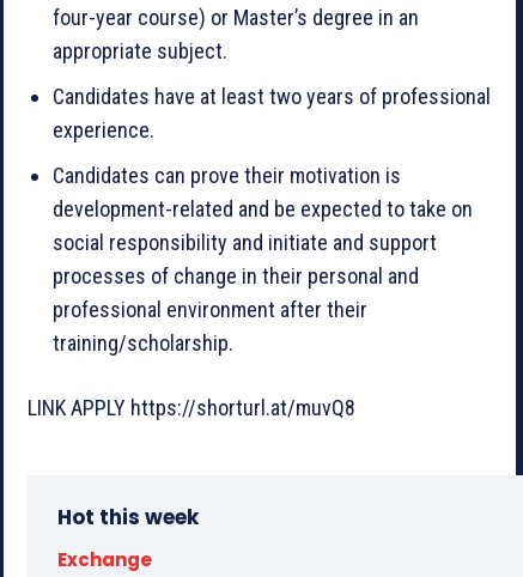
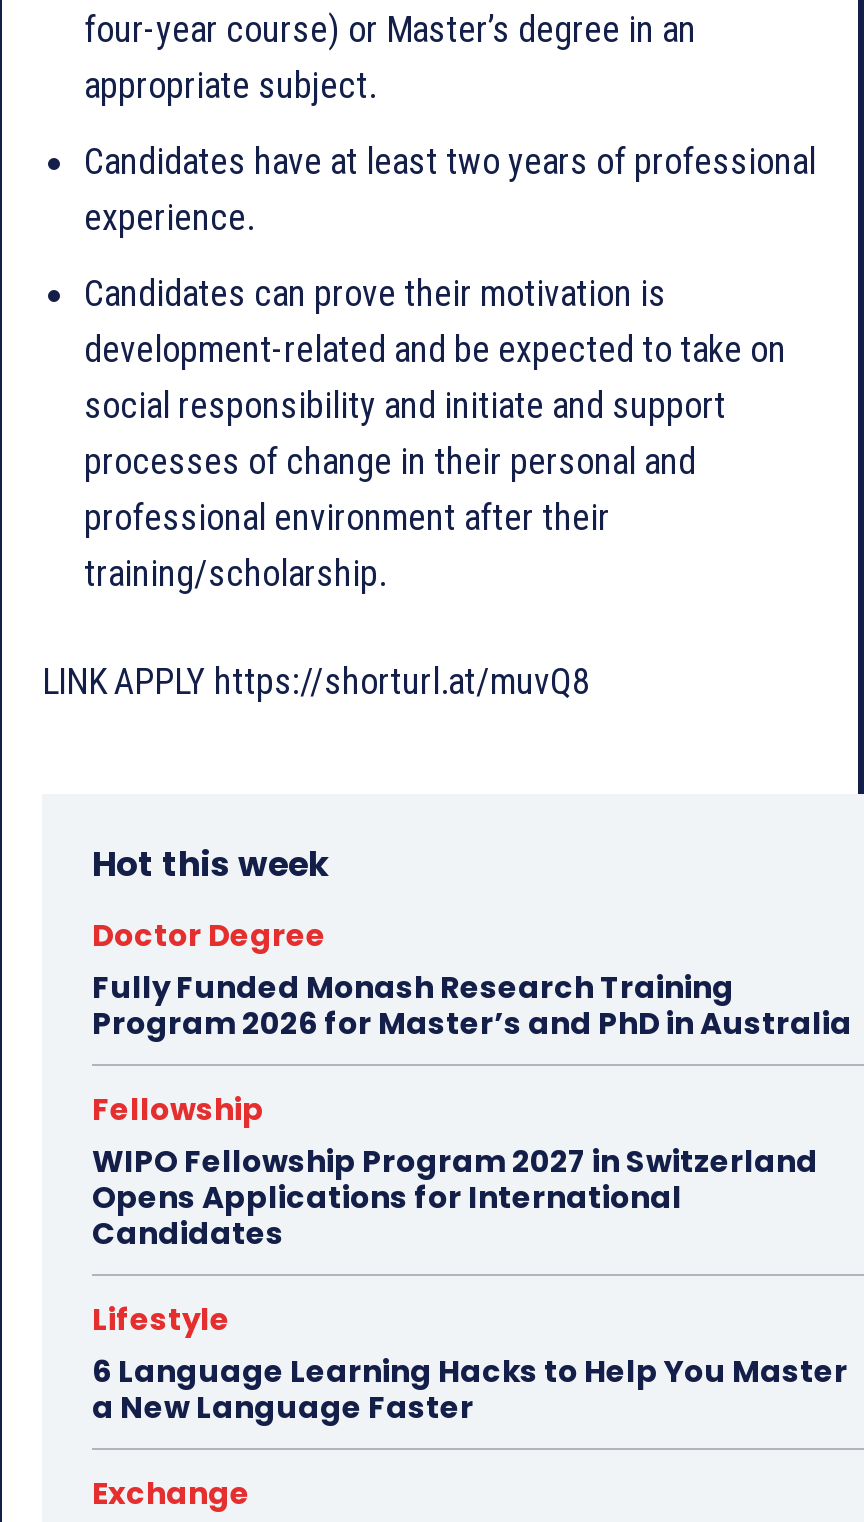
+ Doctor Degree
+ Fully Funded Monash Research Training
+ Program 2026 for Master’s and PhD in Australia
+ Fellowship
+ WIPO Fellowship Program 2027 in Switzerland
+ Opens Applications for International
+ Candidates
+ Lifestyle
+ 6 Language Learning Hacks to Help You Master
+ a New Language Faster
